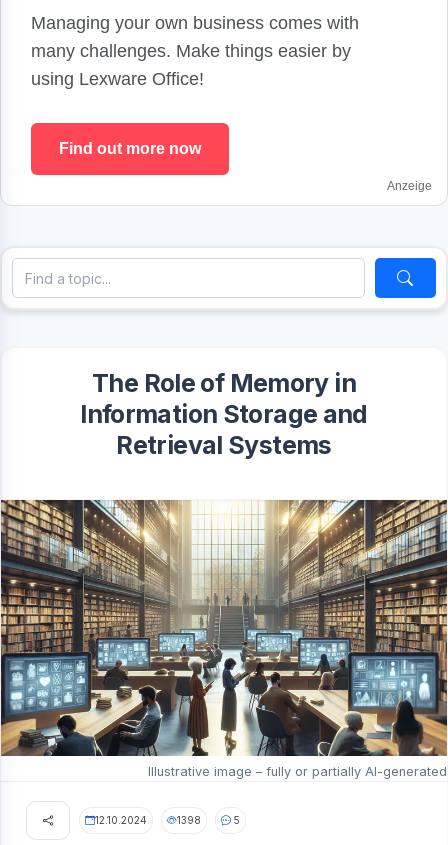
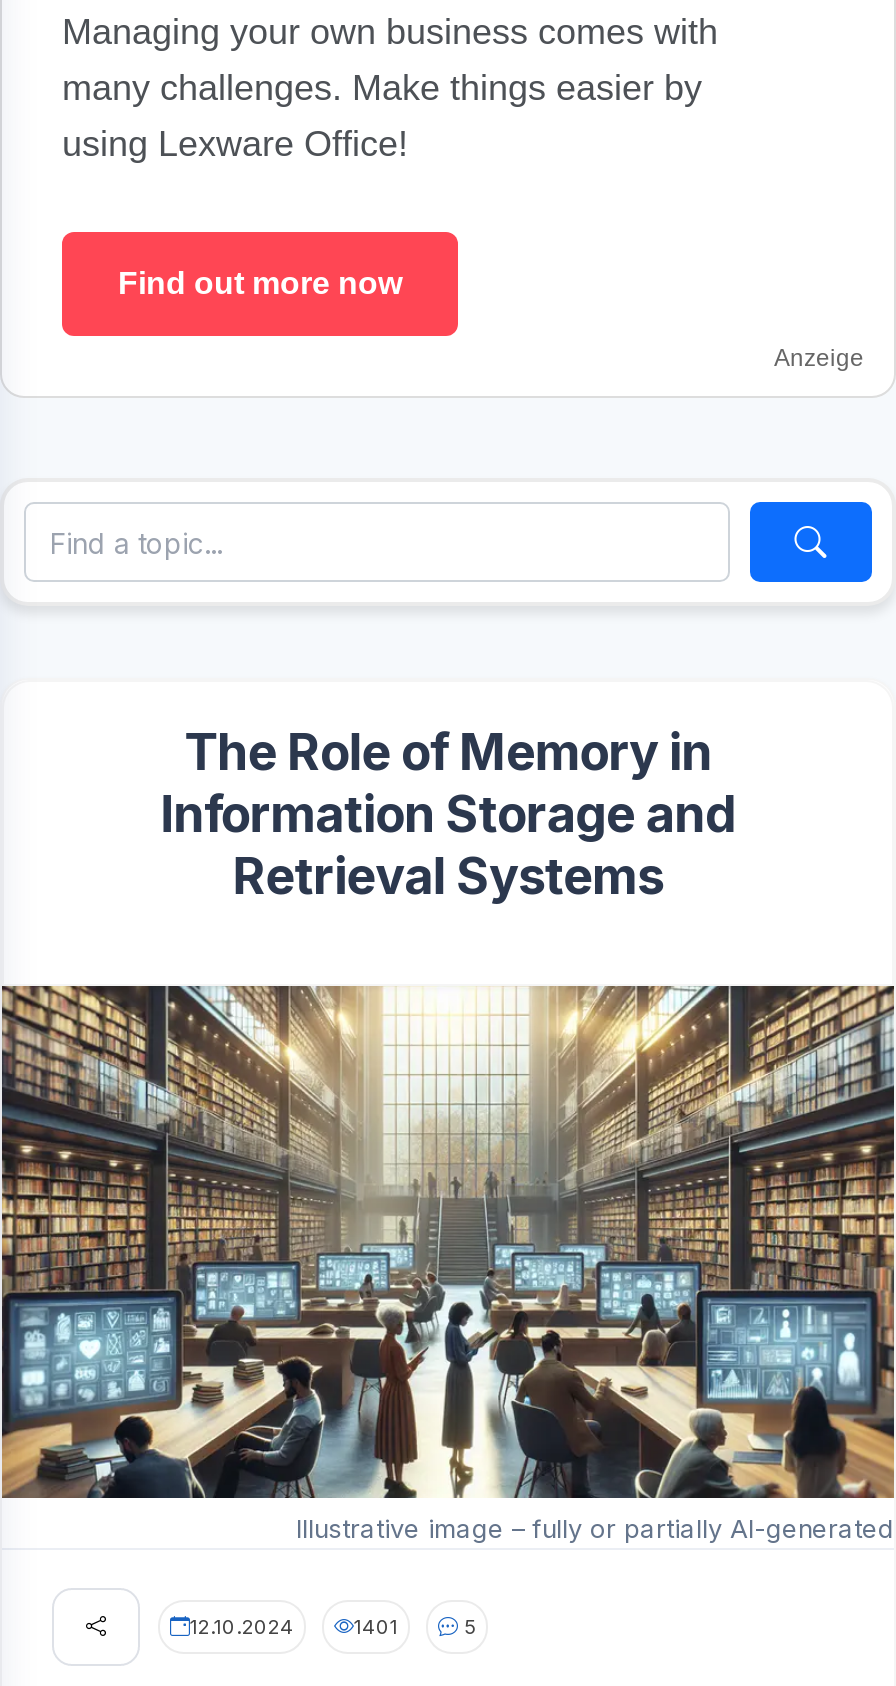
- 1398
+ 1401
